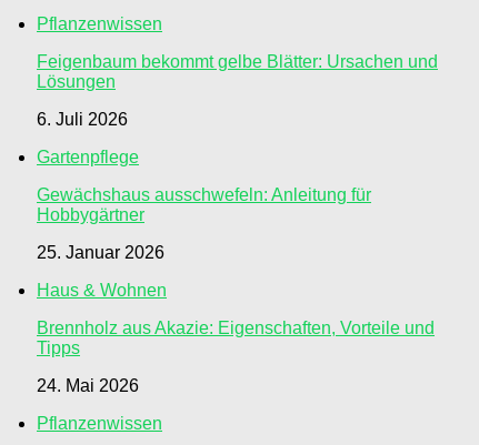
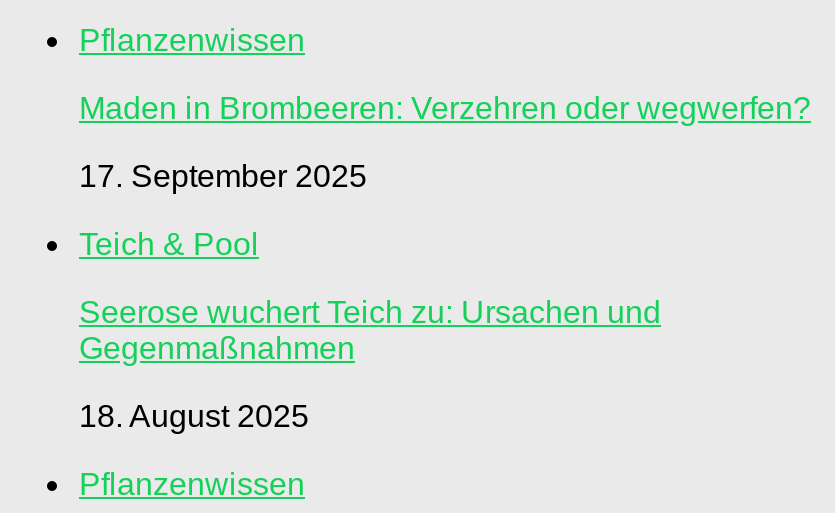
- Feigenbaum bekommt gelbe Blätter: Ursachen und
- Lösungen
- 6. Juli 2026
- Gartenpflege
- Gewächshaus ausschwefeln: Anleitung für
- Hobbygärtner
- 25. Januar 2026
- Haus & Wohnen
- Brennholz aus Akazie: Eigenschaften, Vorteile und
- Tipps
- 24. Mai 2026
+ Maden in Brombeeren: Verzehren oder wegwerfen?
+ 17. September 2025
+ Teich & Pool
+ Seerose wuchert Teich zu: Ursachen und
+ Gegenmaßnahmen
+ 18. August 2025
